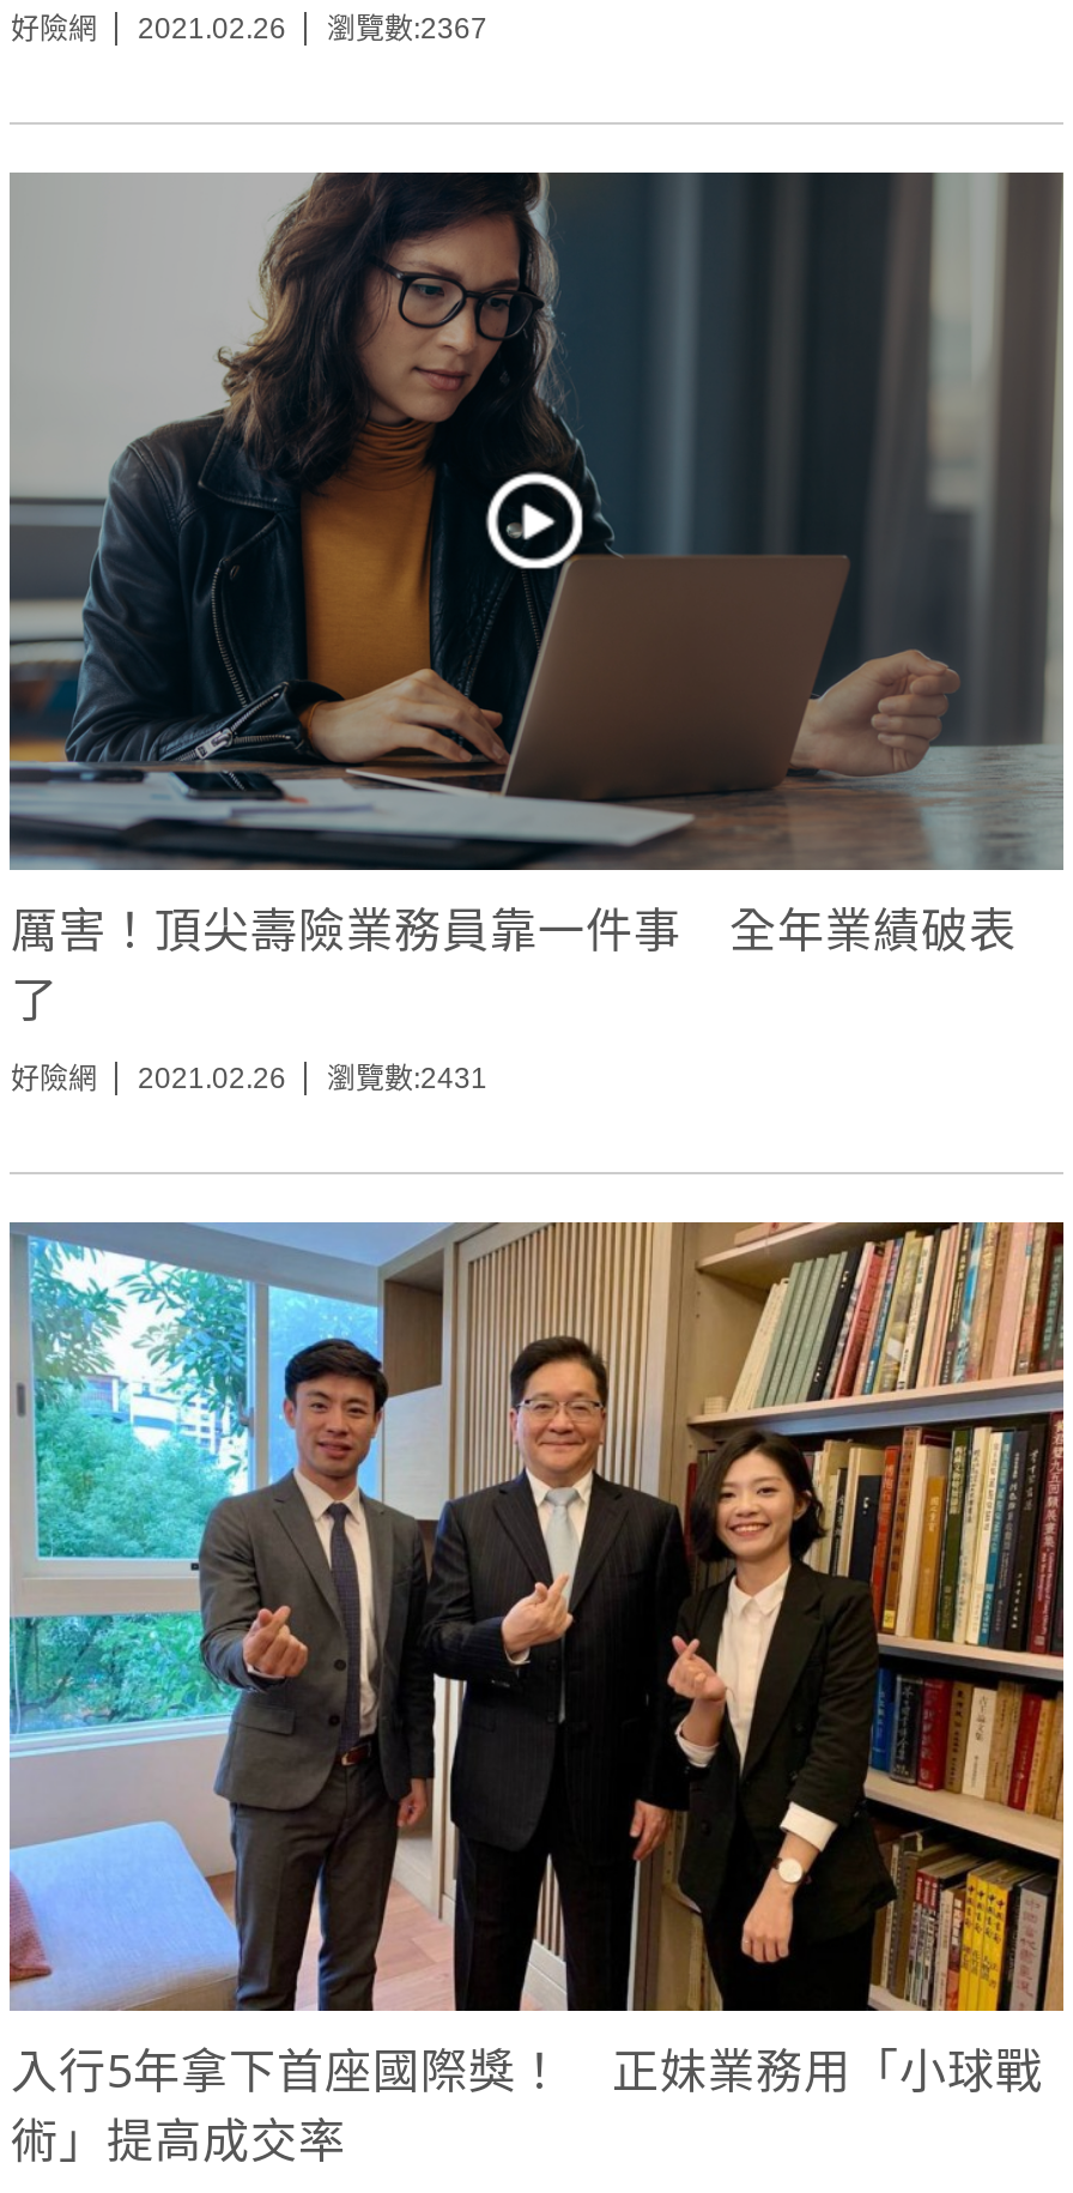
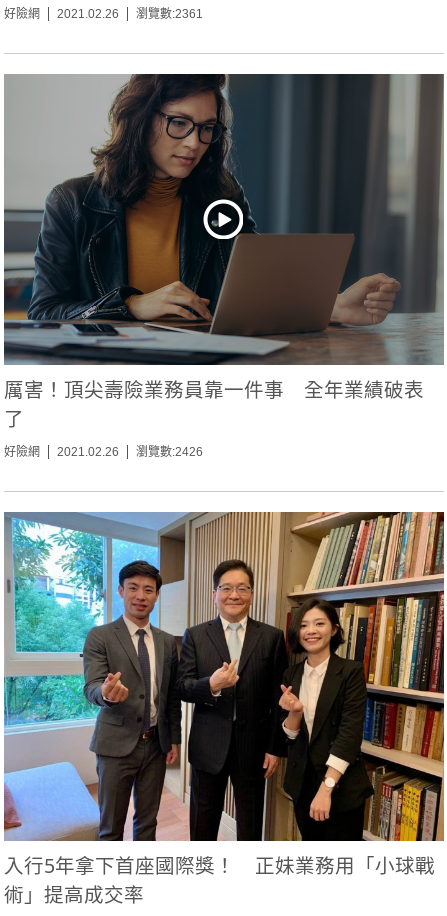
- 好險網 2021.02.26 瀏覽數:2367
+ 好險網 2021.02.26 瀏覽數:2361

- 好險網 2021.02.26 瀏覽數:2431
+ 好險網 2021.02.26 瀏覽數:2426
